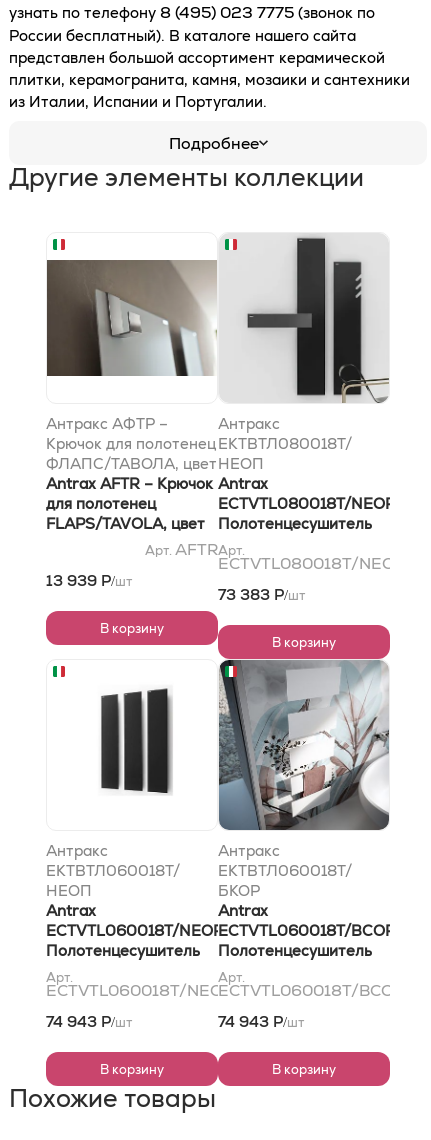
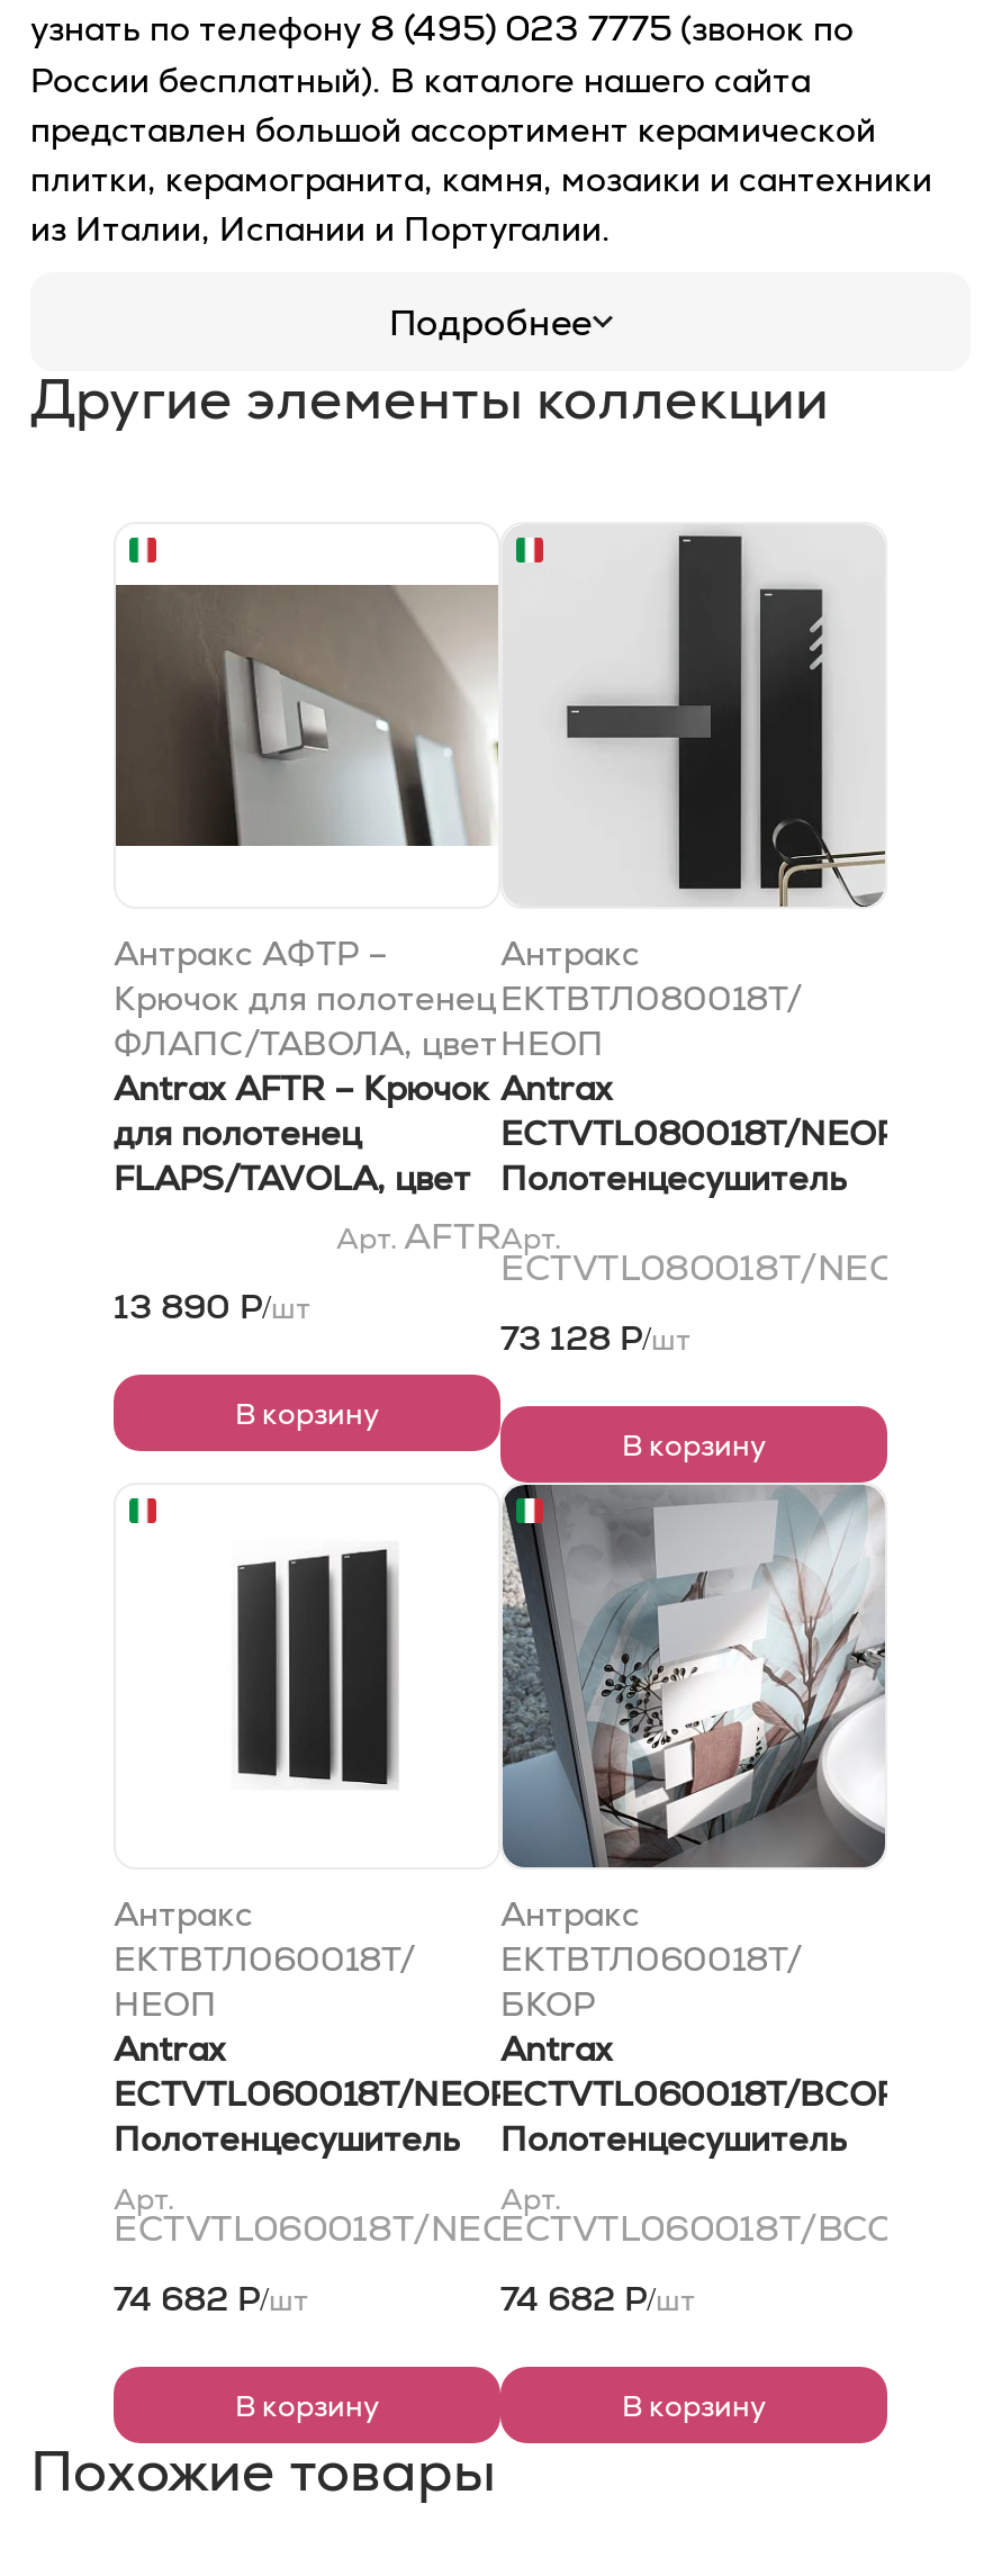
- 13 939 Р/шт
+ 13 890 Р/шт

- 73 383 Р/шт
+ 73 128 Р/шт

- 74 943 Р/шт
+ 74 682 Р/шт

- 74 943 Р/шт
+ 74 682 Р/шт
